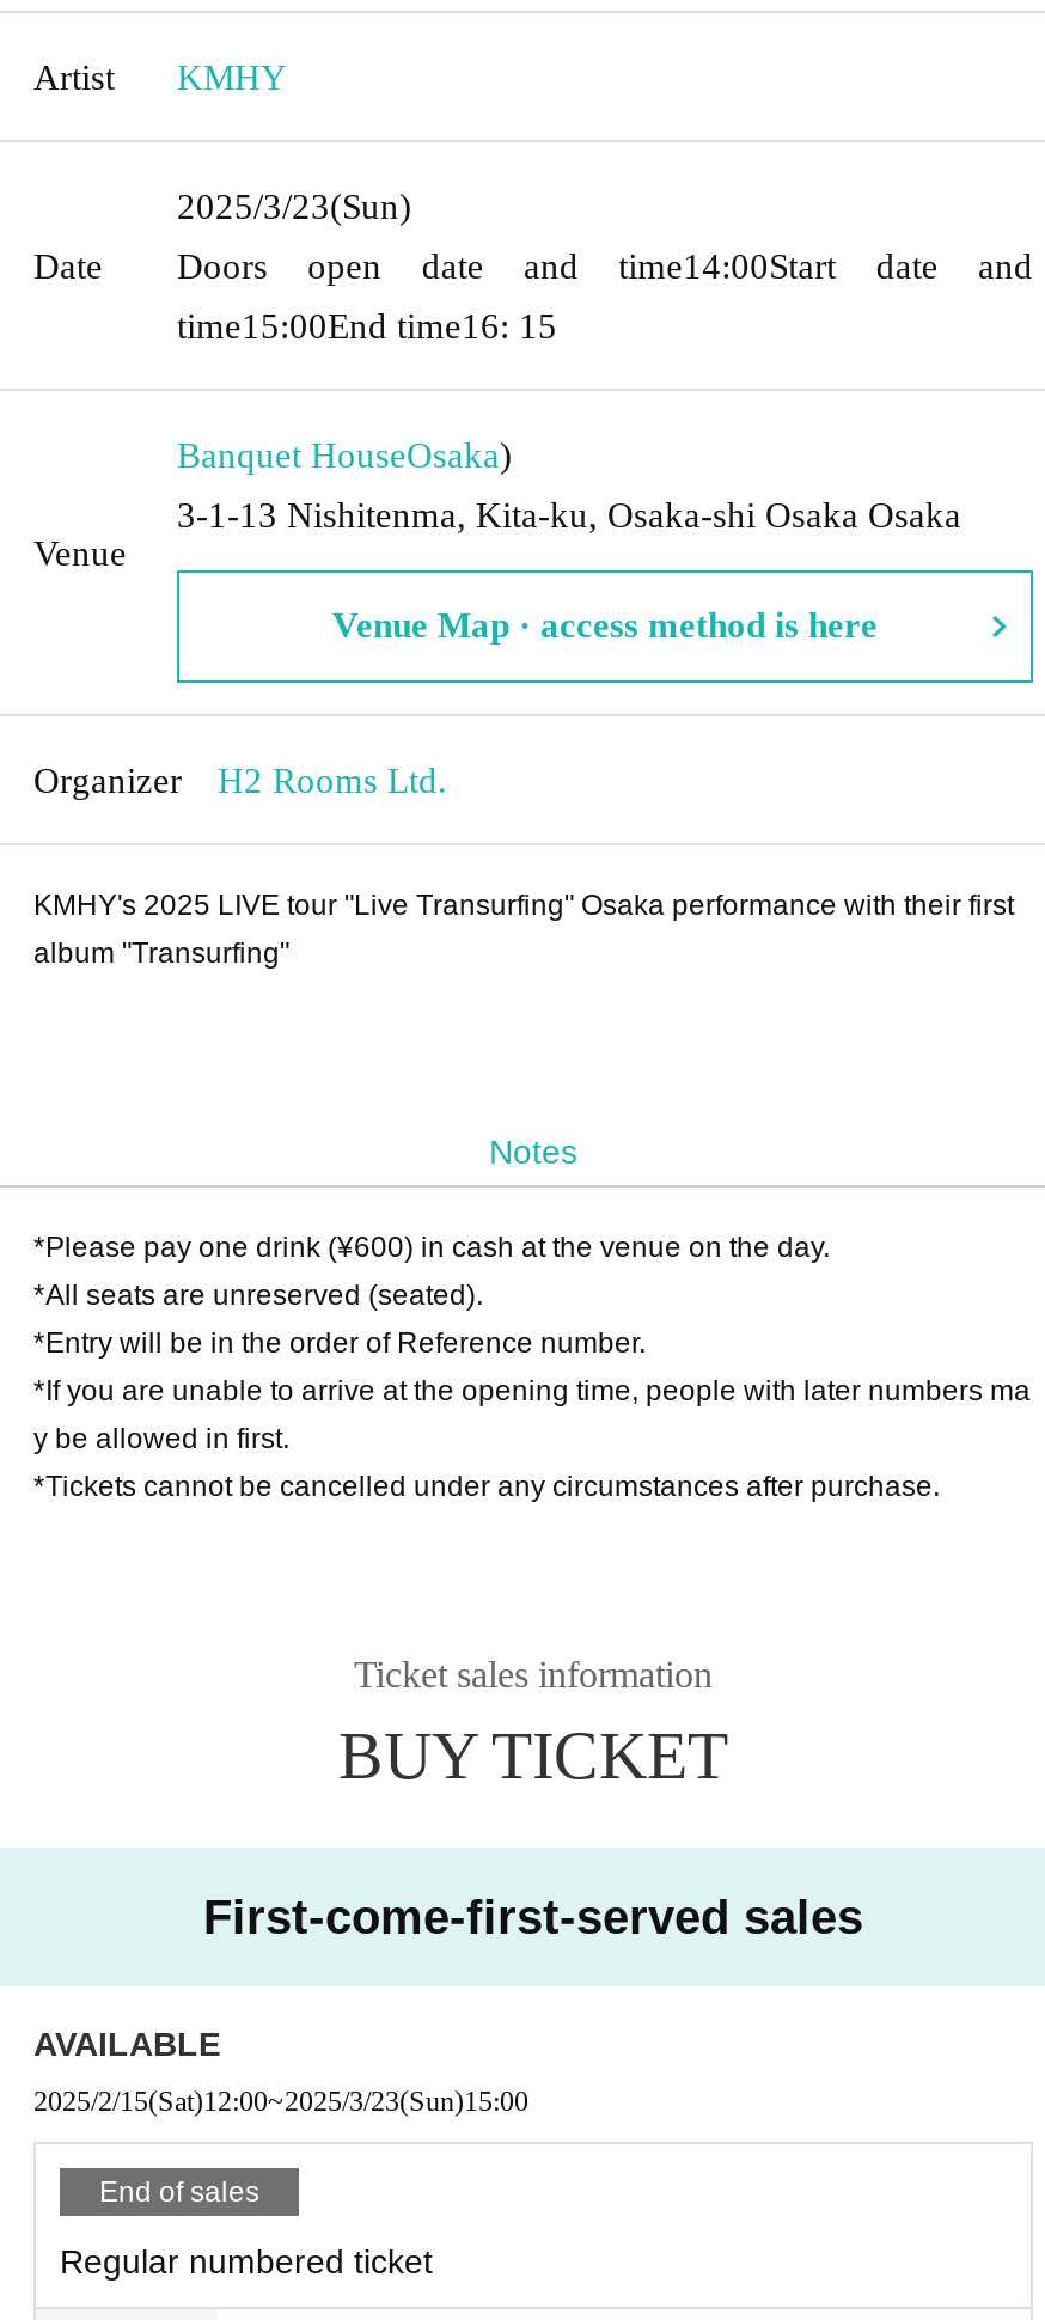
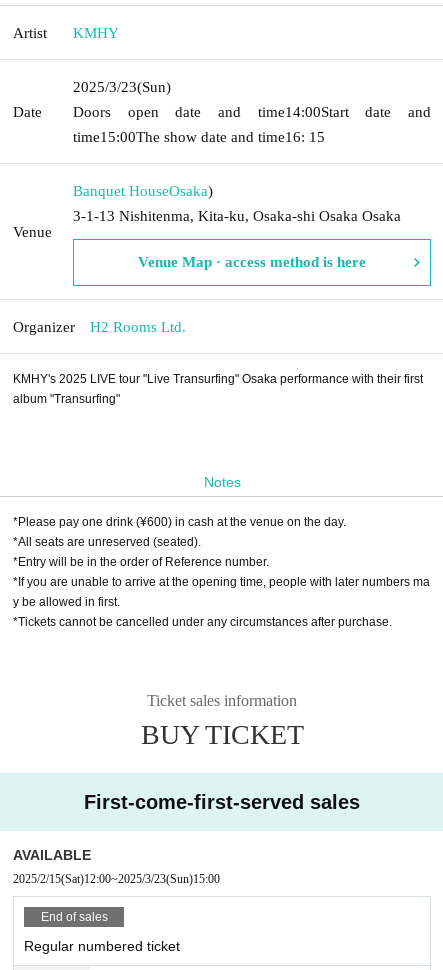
- time15:00End time16: 15
+ time15:00The show date and time16: 15
